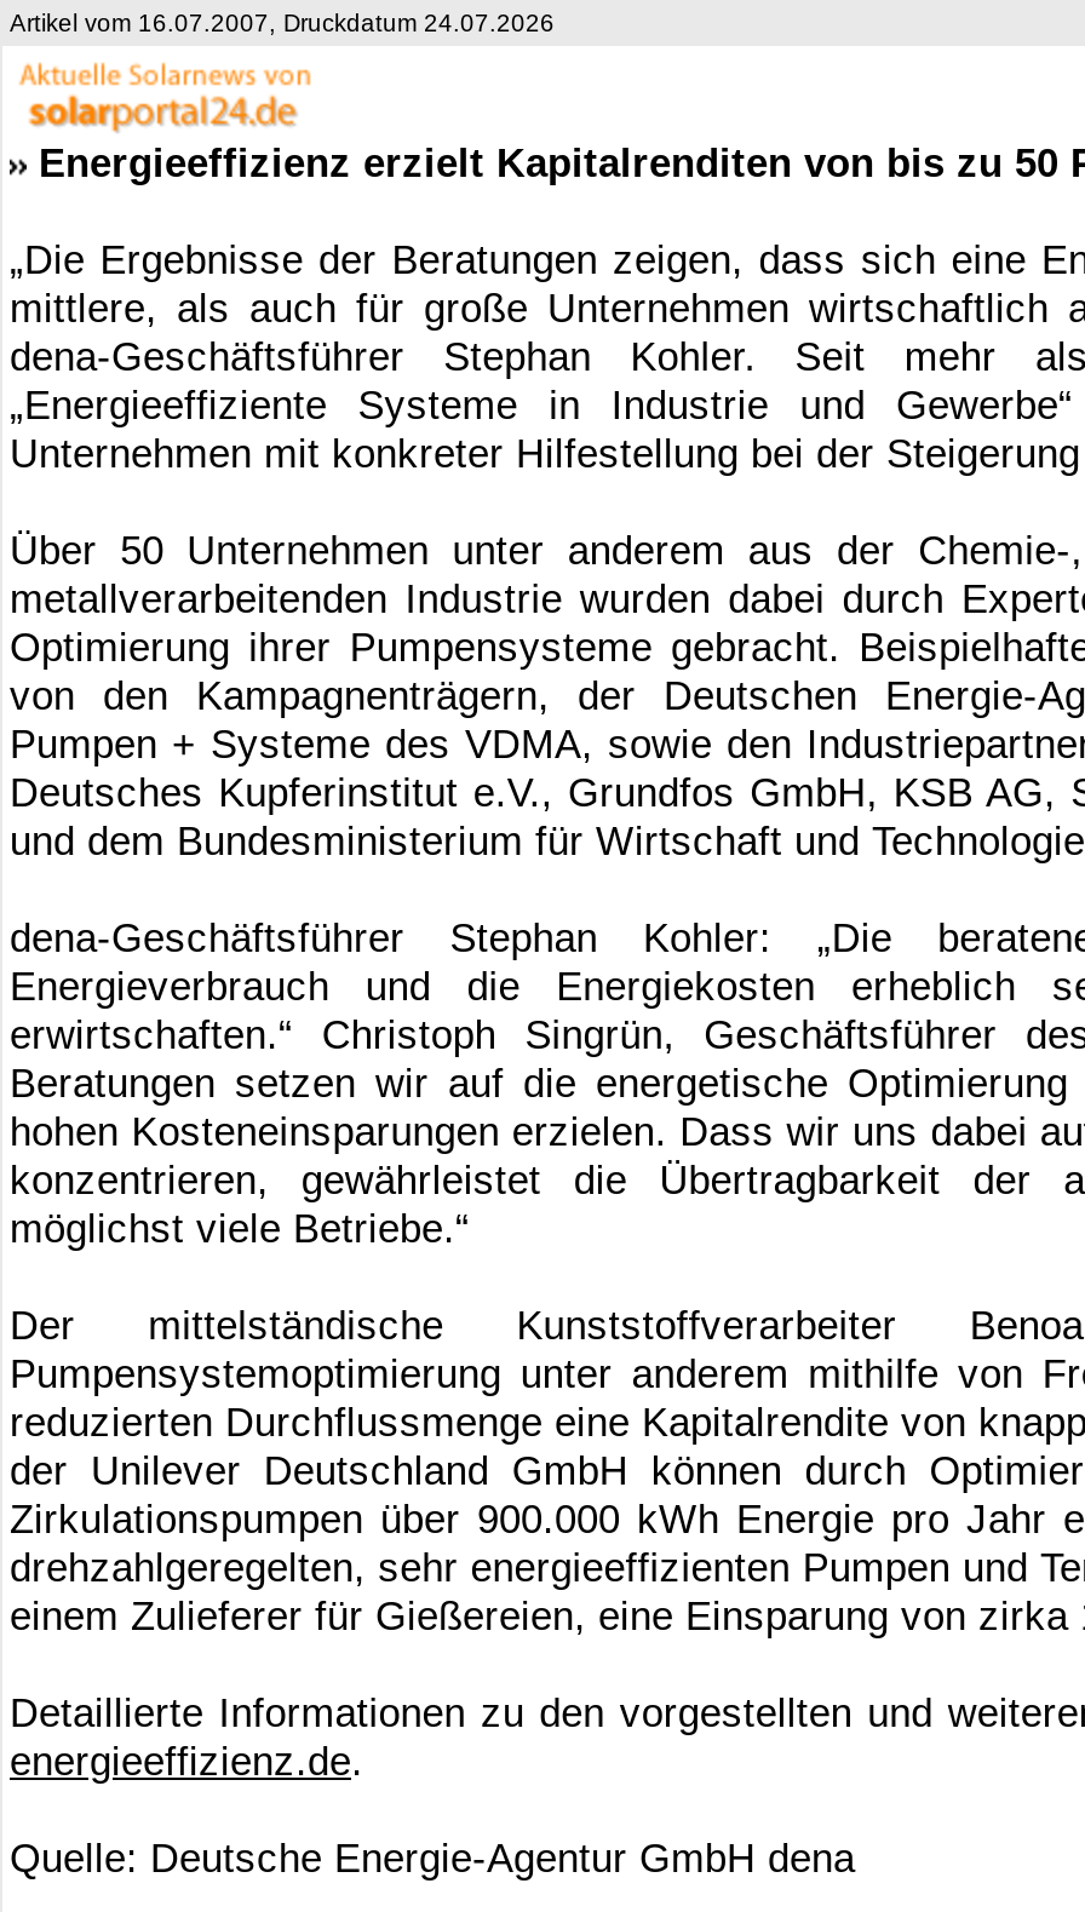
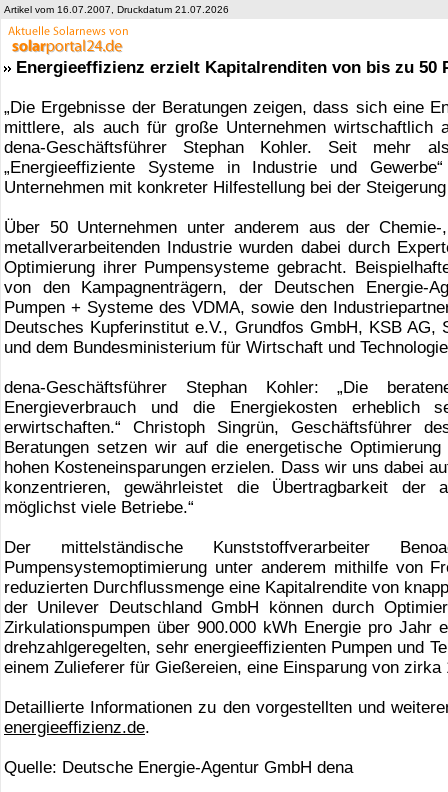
- Artikel vom 16.07.2007, Druckdatum 24.07.2026
+ Artikel vom 16.07.2007, Druckdatum 21.07.2026
